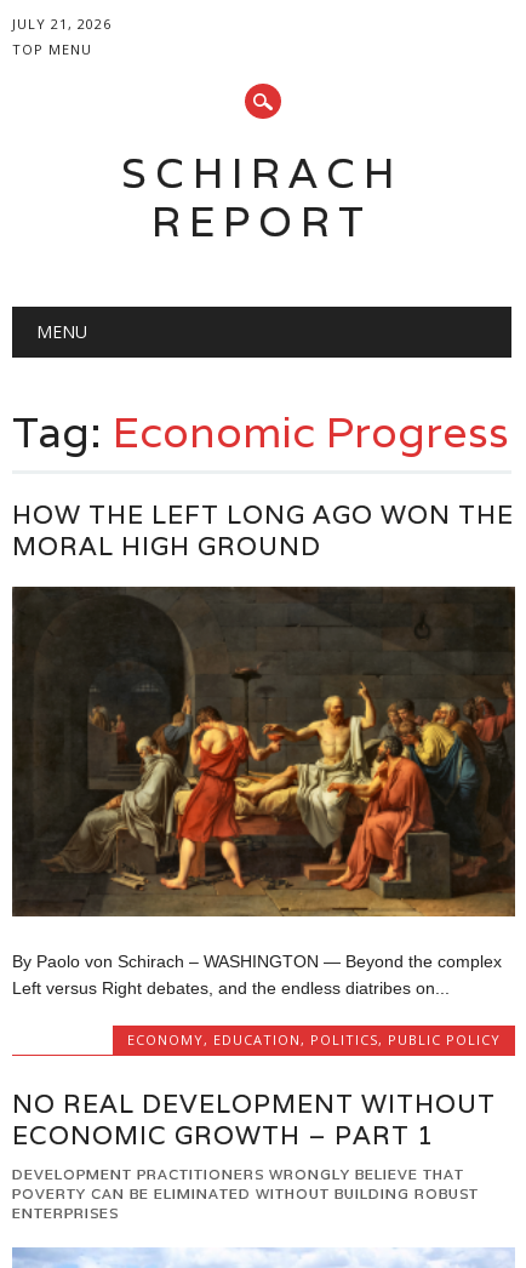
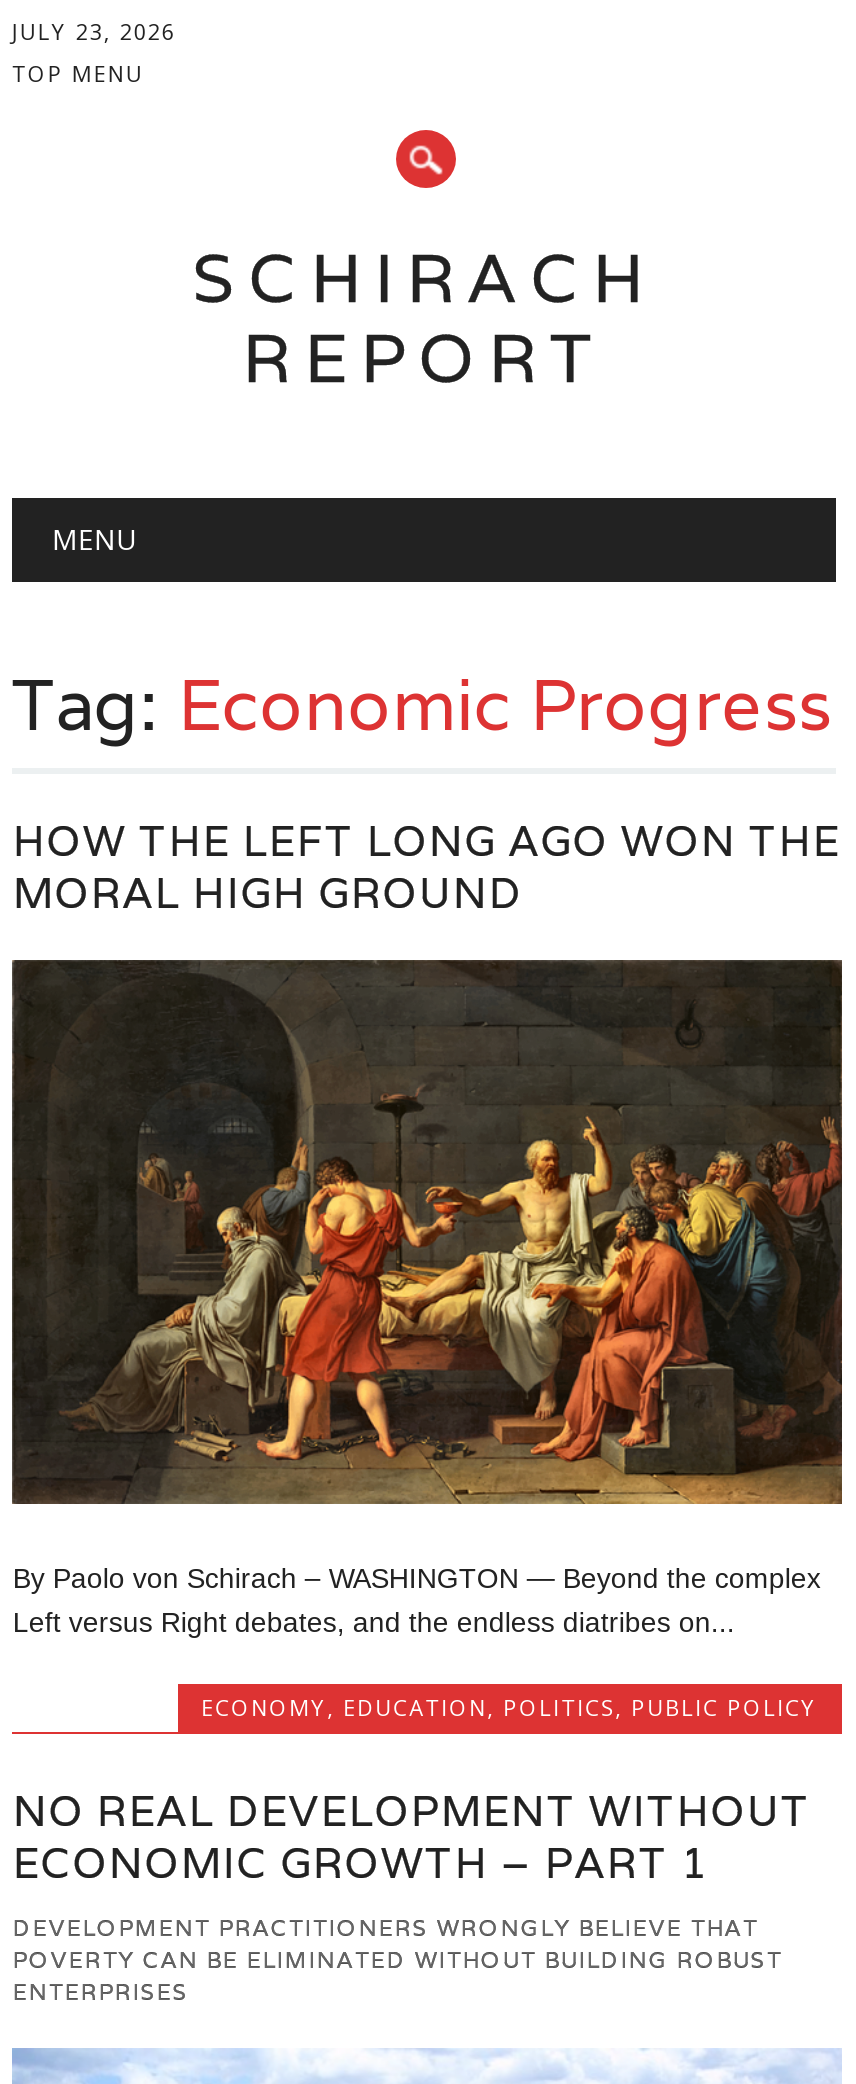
- JULY 21, 2026
+ JULY 23, 2026
